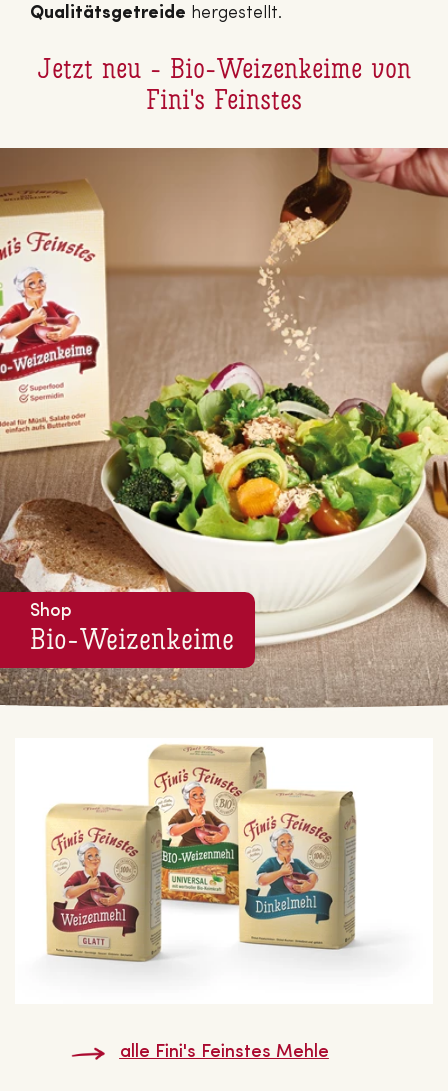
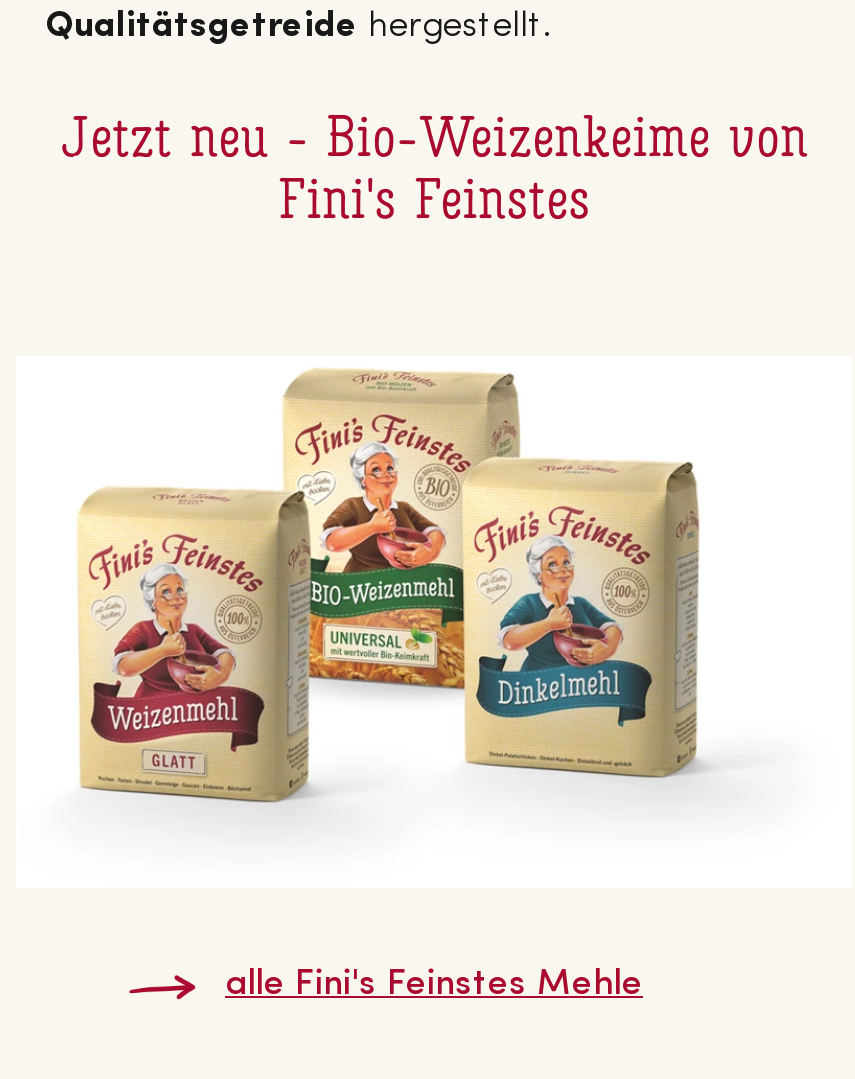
- [image]
- Shop
- Bio-Weizenkeime
